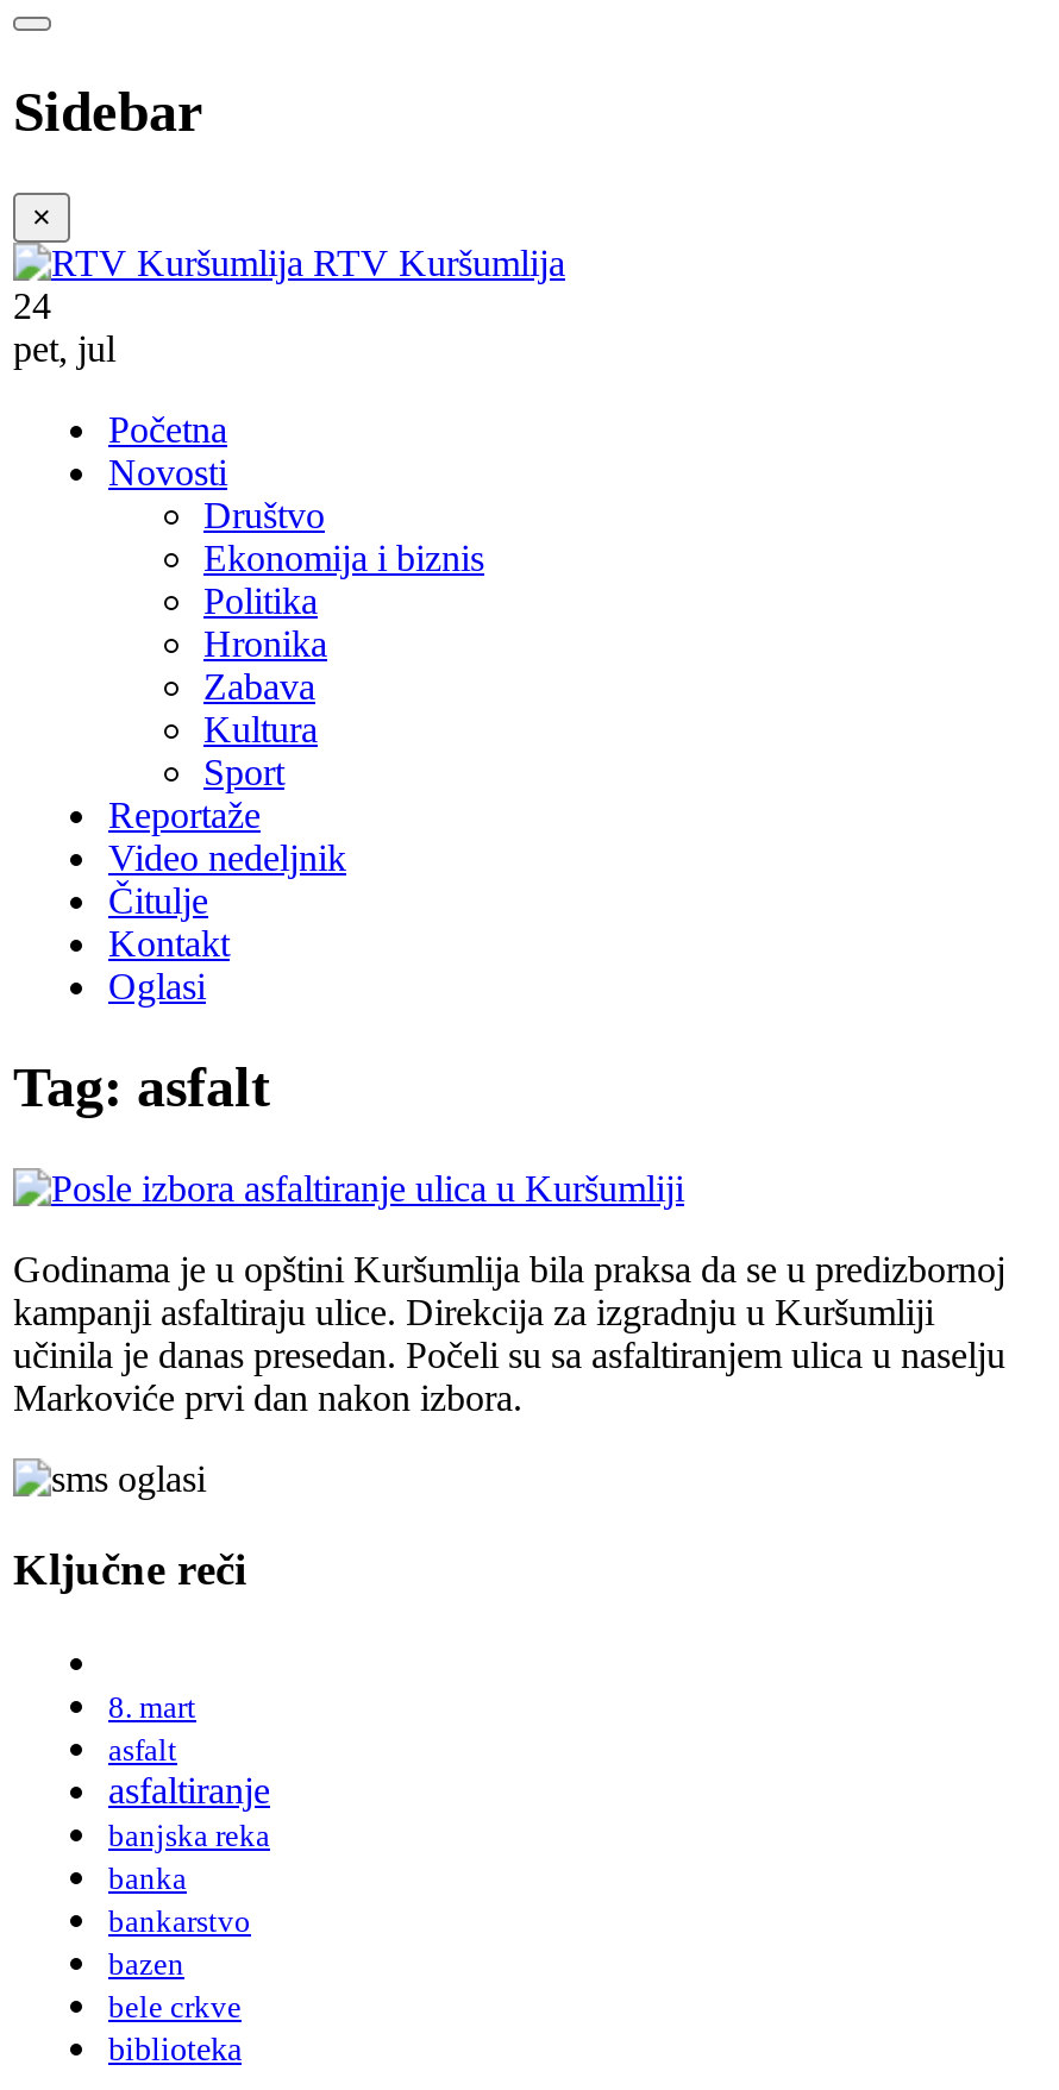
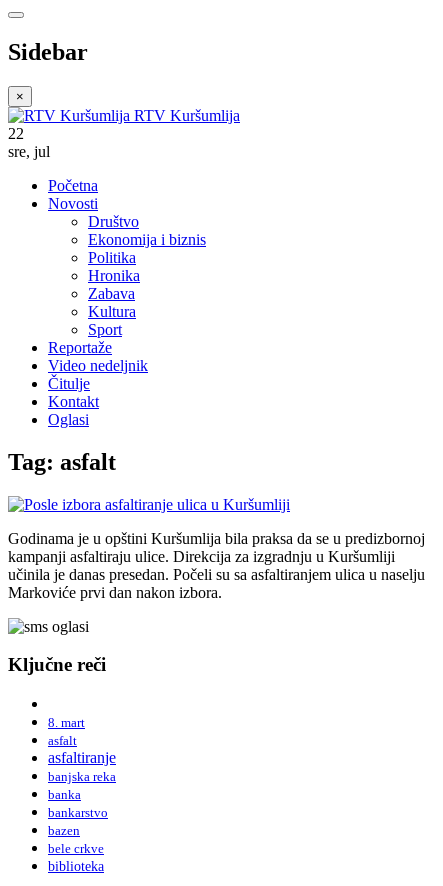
- 24
+ 22

- pet, jul
+ sre, jul
